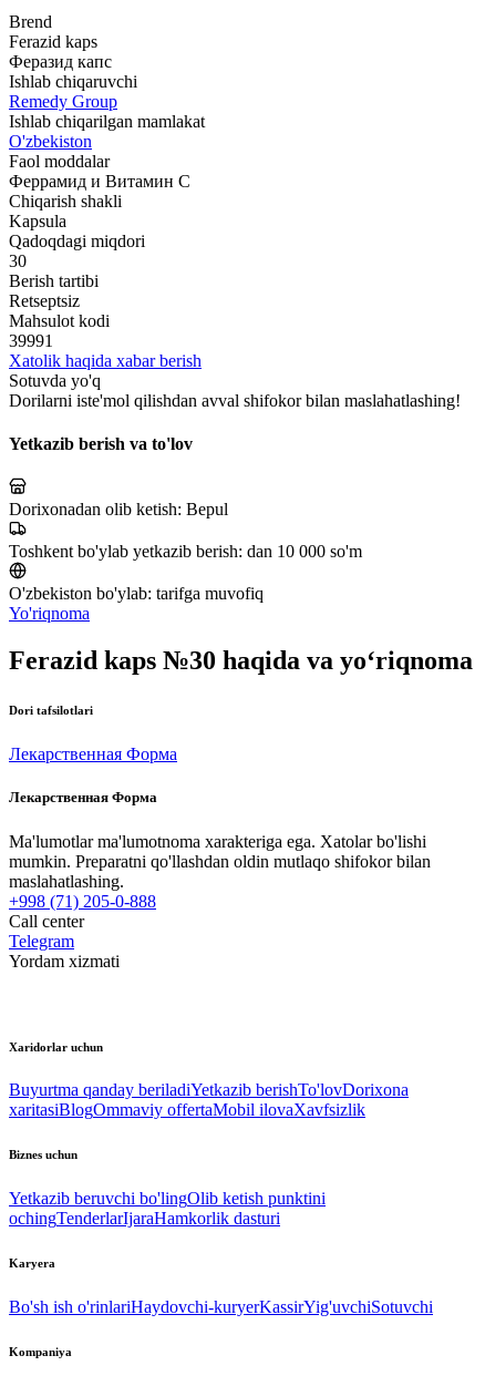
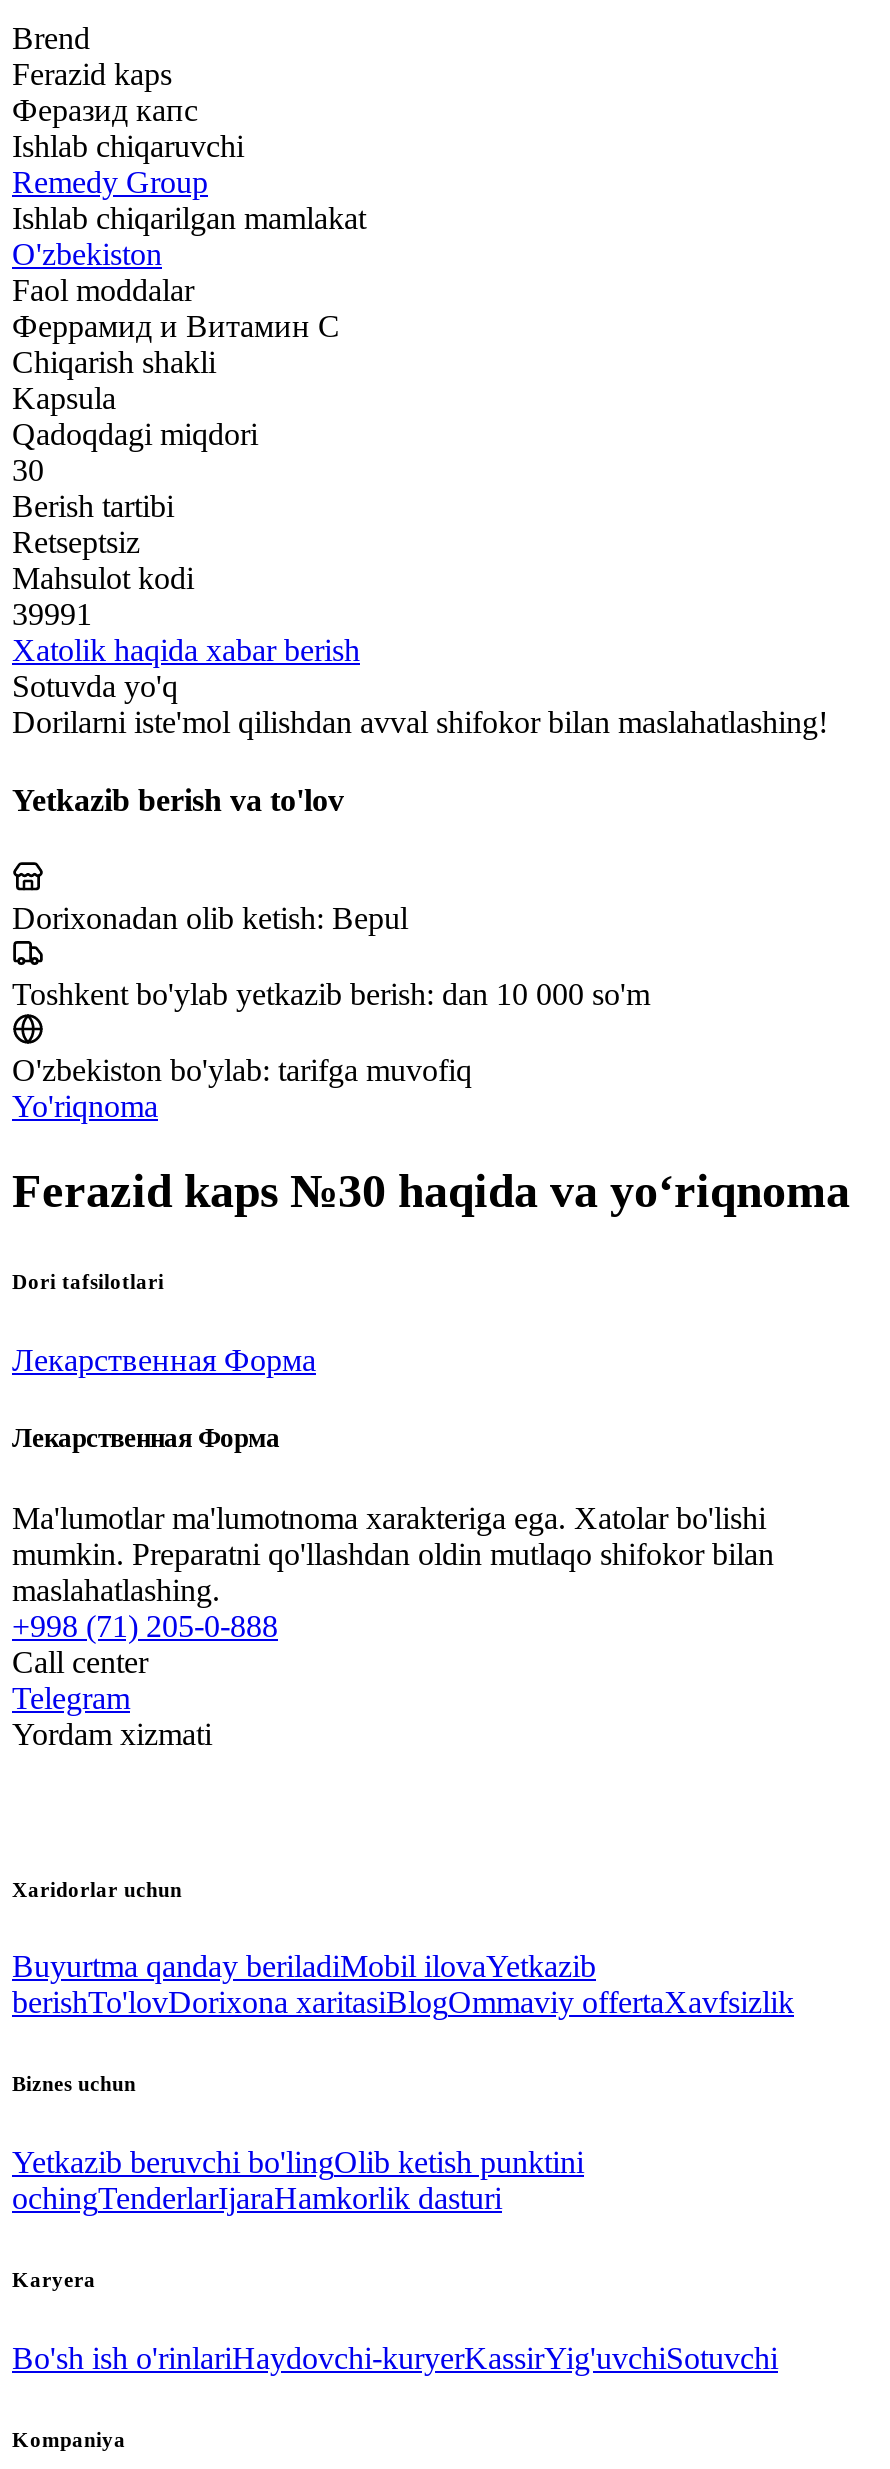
- Buyurtma qanday beriladiYetkazib berishTo'lovDorixona
- xaritasiBlogOmmaviy offertaMobil ilovaXavfsizlik
+ Buyurtma qanday beriladiMobil ilovaYetkazib
+ berishTo'lovDorixona xaritasiBlogOmmaviy offertaXavfsizlik
